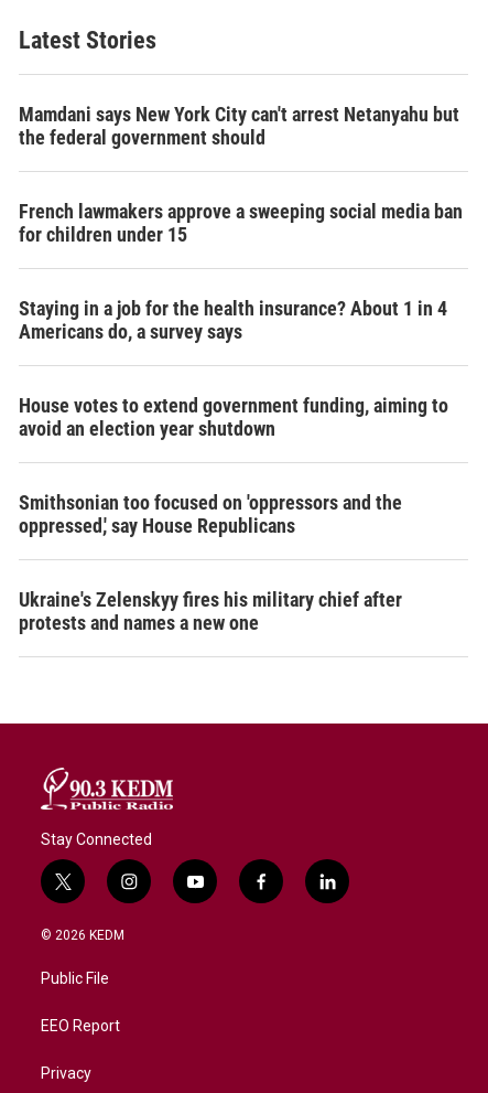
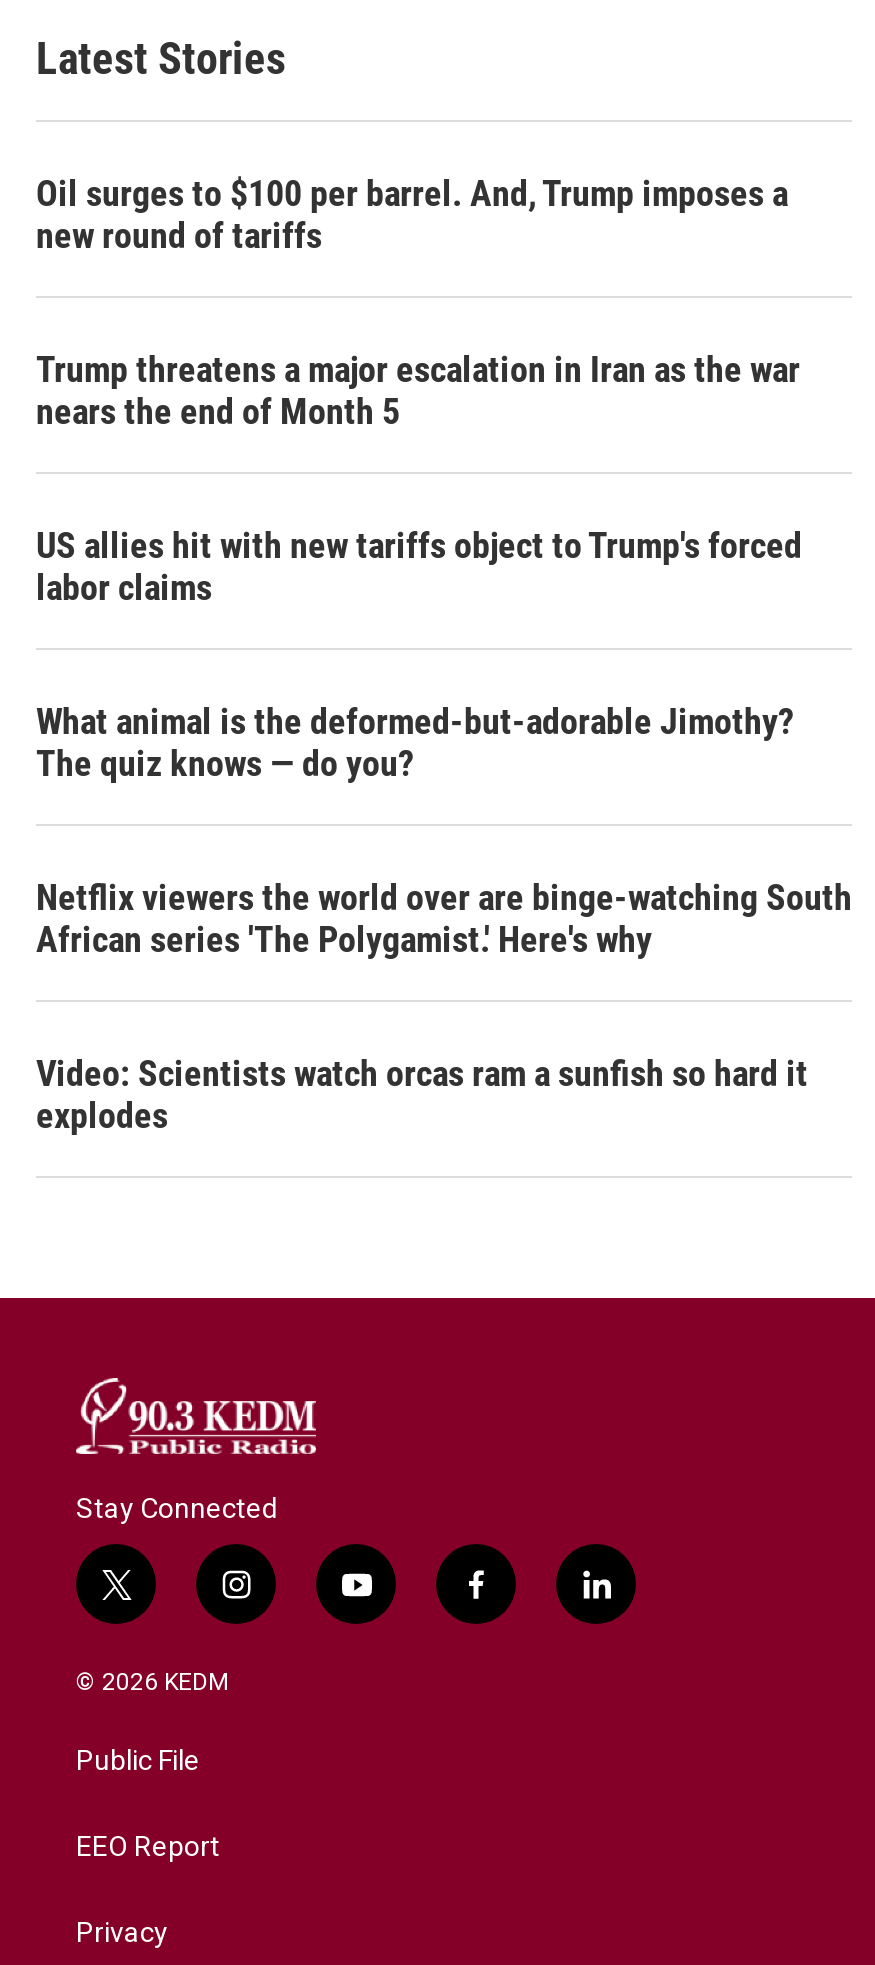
- Mamdani says New York City can't arrest Netanyahu but
- the federal government should
+ Oil surges to $100 per barrel. And, Trump imposes a
+ new round of tariffs

- French lawmakers approve a sweeping social media ban
- for children under 15
+ Trump threatens a major escalation in Iran as the war
+ nears the end of Month 5

- Staying in a job for the health insurance? About 1 in 4
- Americans do, a survey says
+ US allies hit with new tariffs object to Trump's forced
+ labor claims

- House votes to extend government funding, aiming to
- avoid an election year shutdown
+ What animal is the deformed-but-adorable Jimothy?
+ The quiz knows — do you?

- Smithsonian too focused on 'oppressors and the
- oppressed,' say House Republicans
+ Netflix viewers the world over are binge-watching South
+ African series 'The Polygamist.' Here's why

- Ukraine's Zelenskyy fires his military chief after
- protests and names a new one
+ Video: Scientists watch orcas ram a sunfish so hard it
+ explodes
